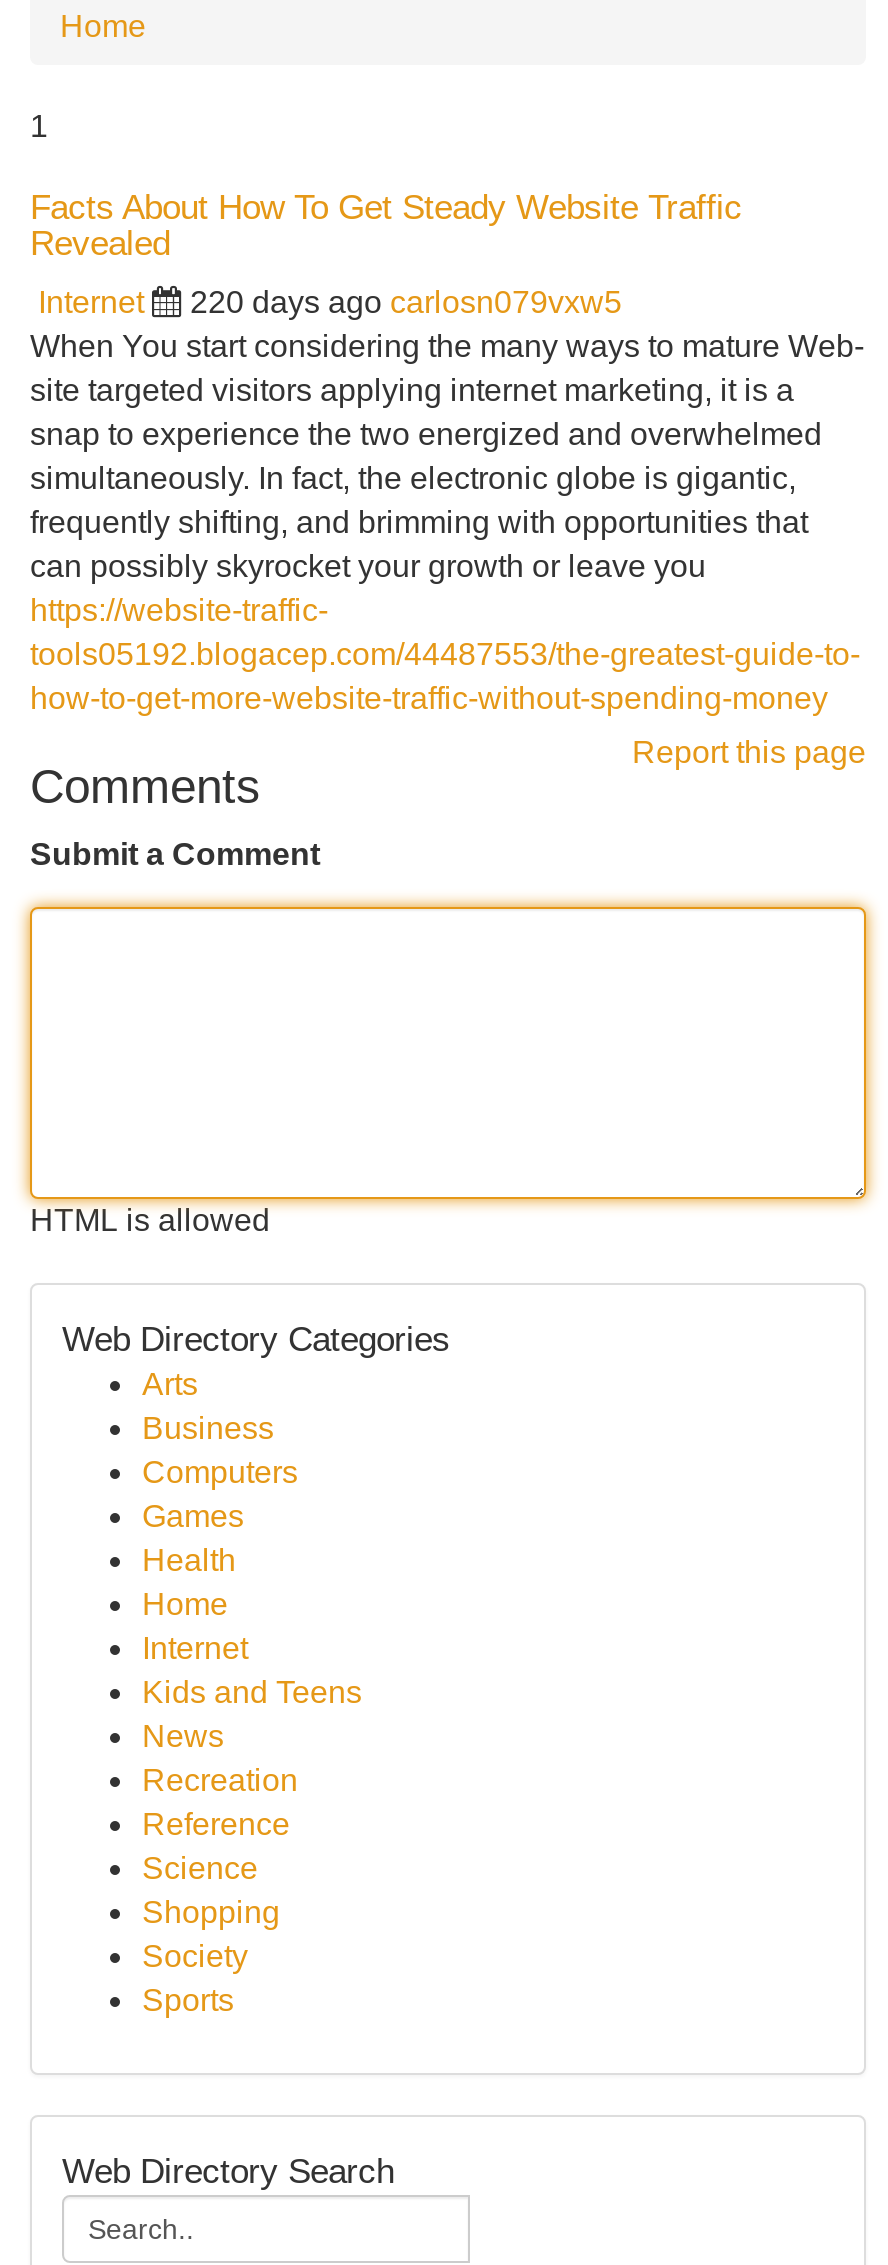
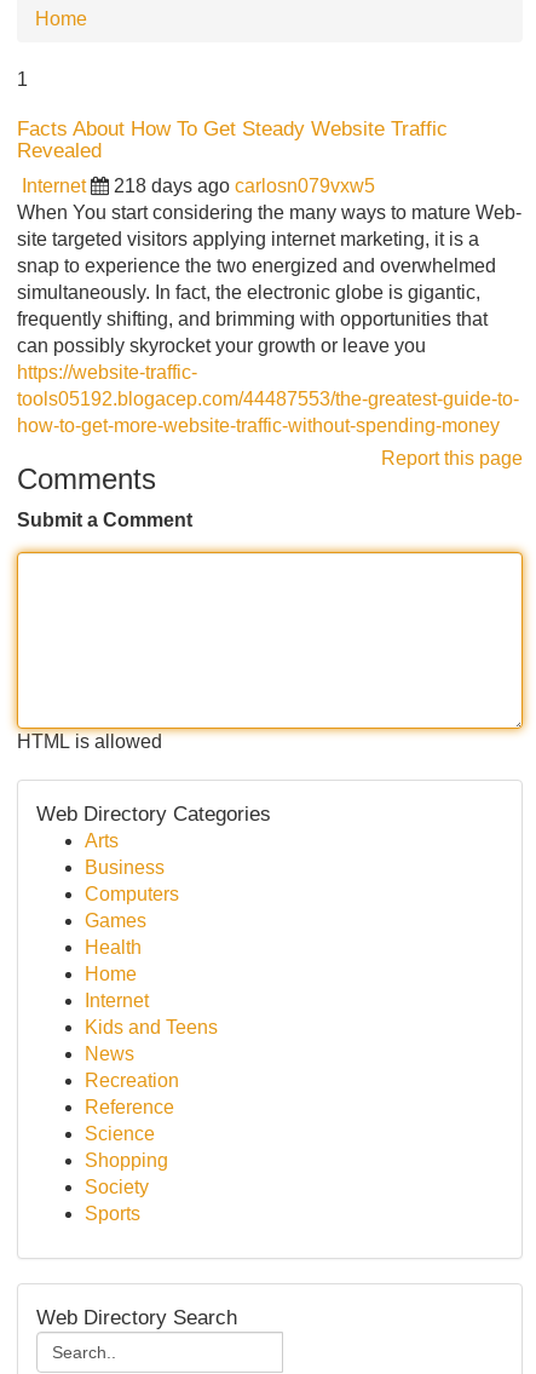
- 220 days ago carlosn079vxw5
+ 218 days ago carlosn079vxw5
